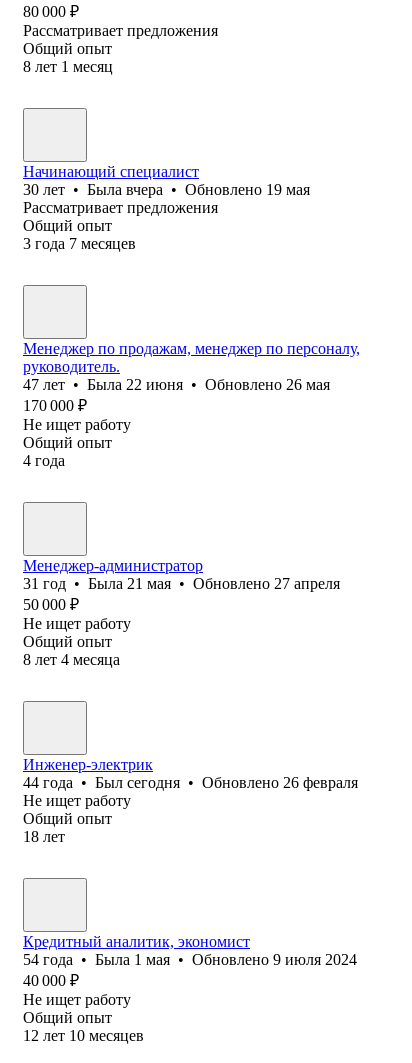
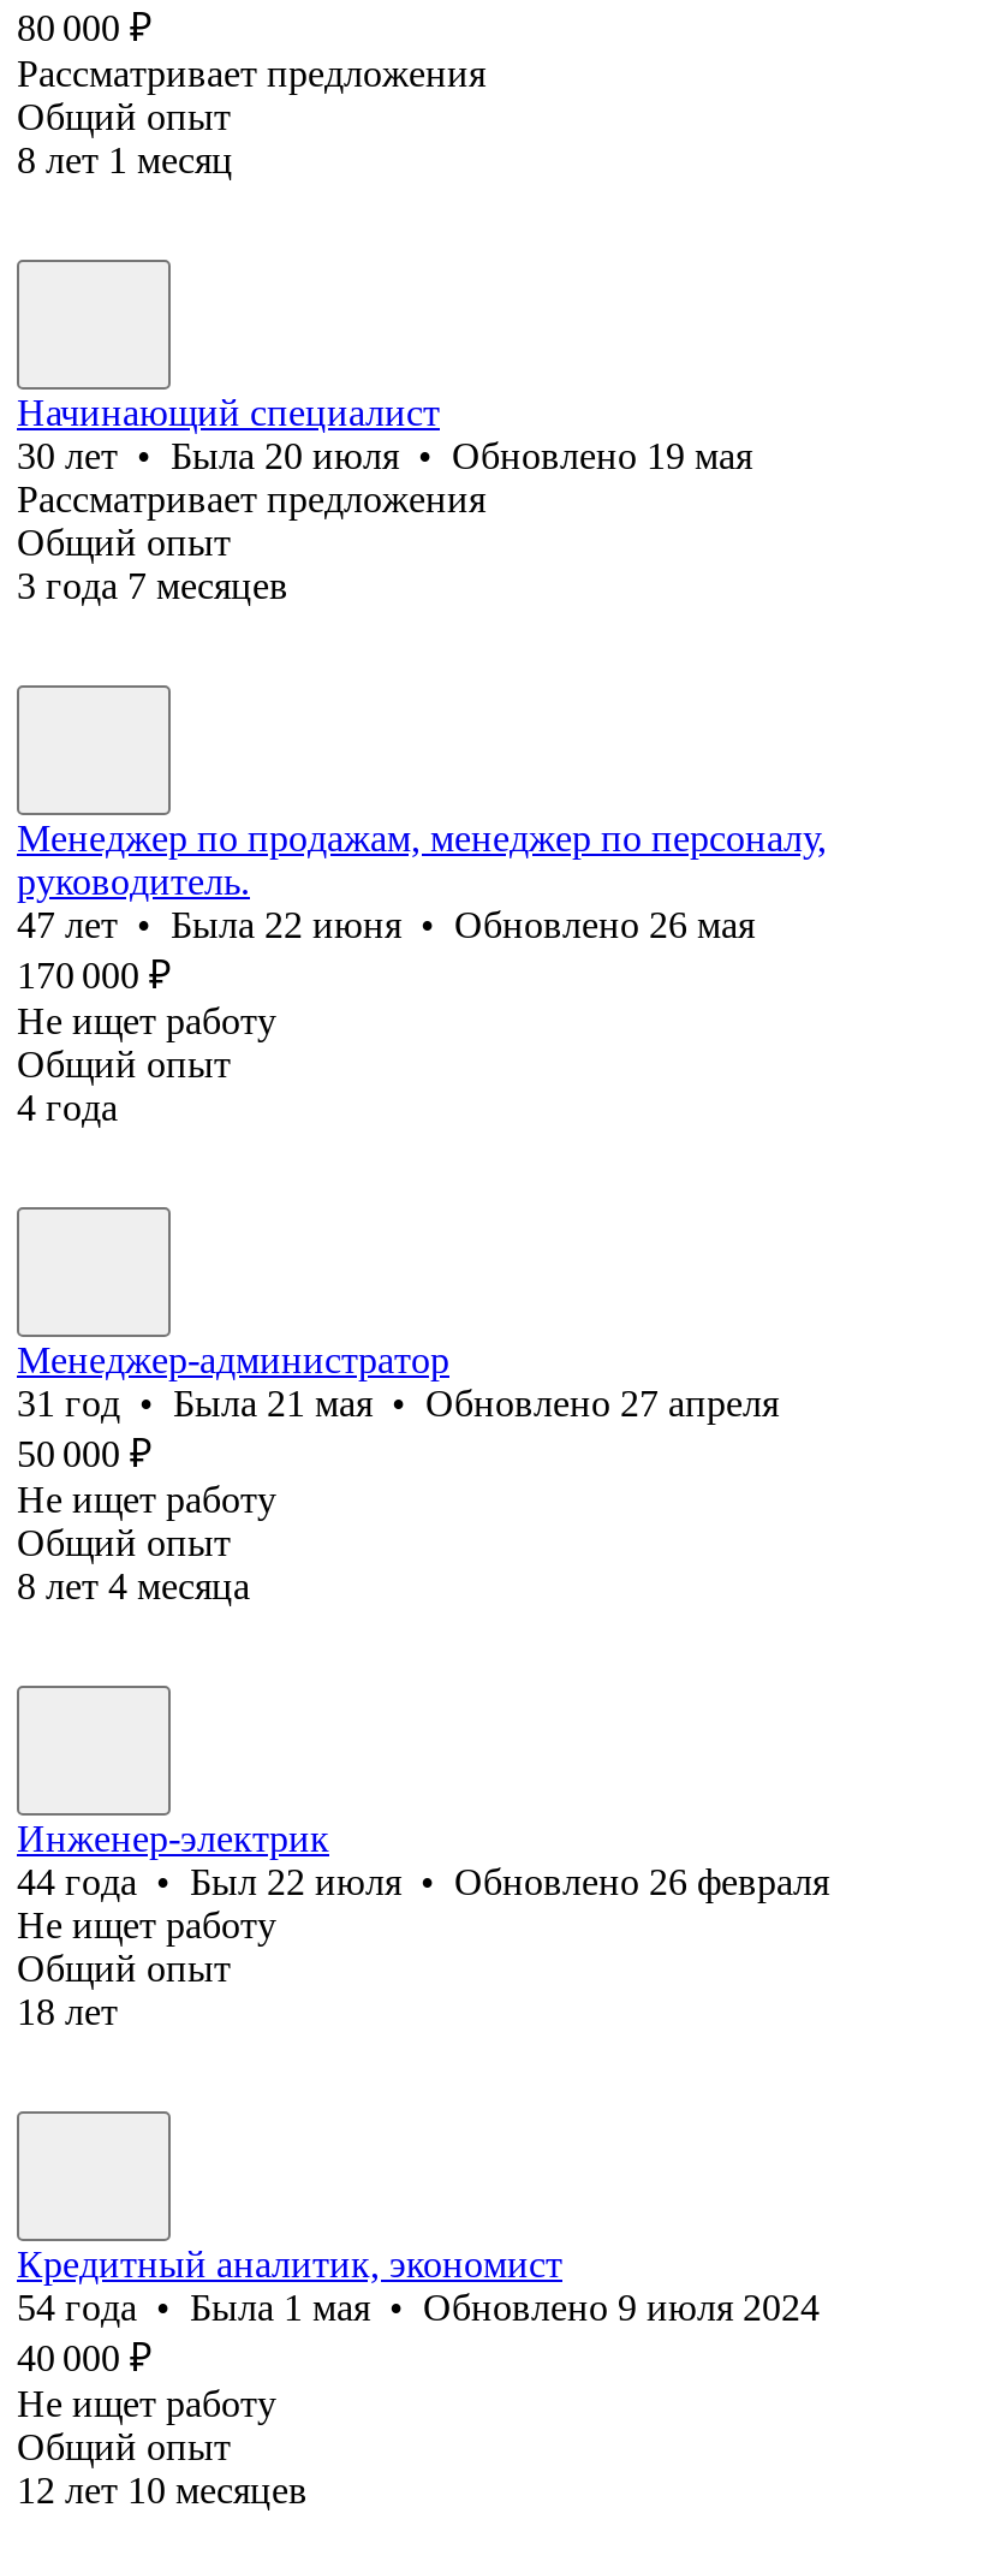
- 30 лет • Была вчера • Обновлено 19 мая
+ 30 лет • Была 20 июля • Обновлено 19 мая

- 44 года • Был сегодня • Обновлено 26 февраля
+ 44 года • Был 22 июля • Обновлено 26 февраля
